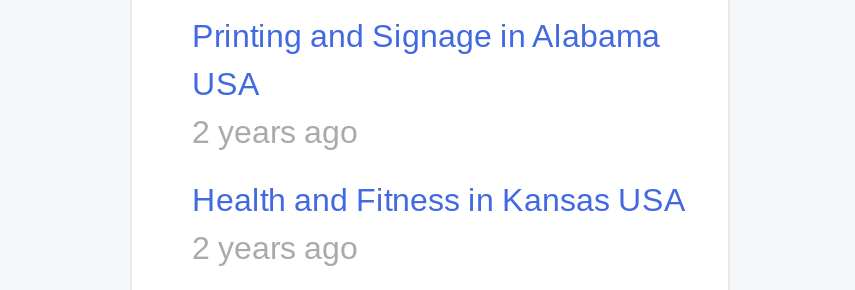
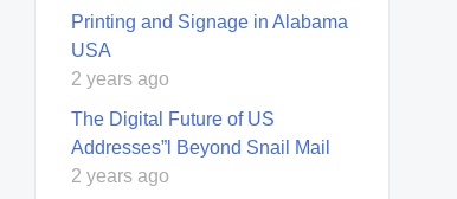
- Health and Fitness in Kansas USA
+ The Digital Future of US
+ Addresses”l Beyond Snail Mail
